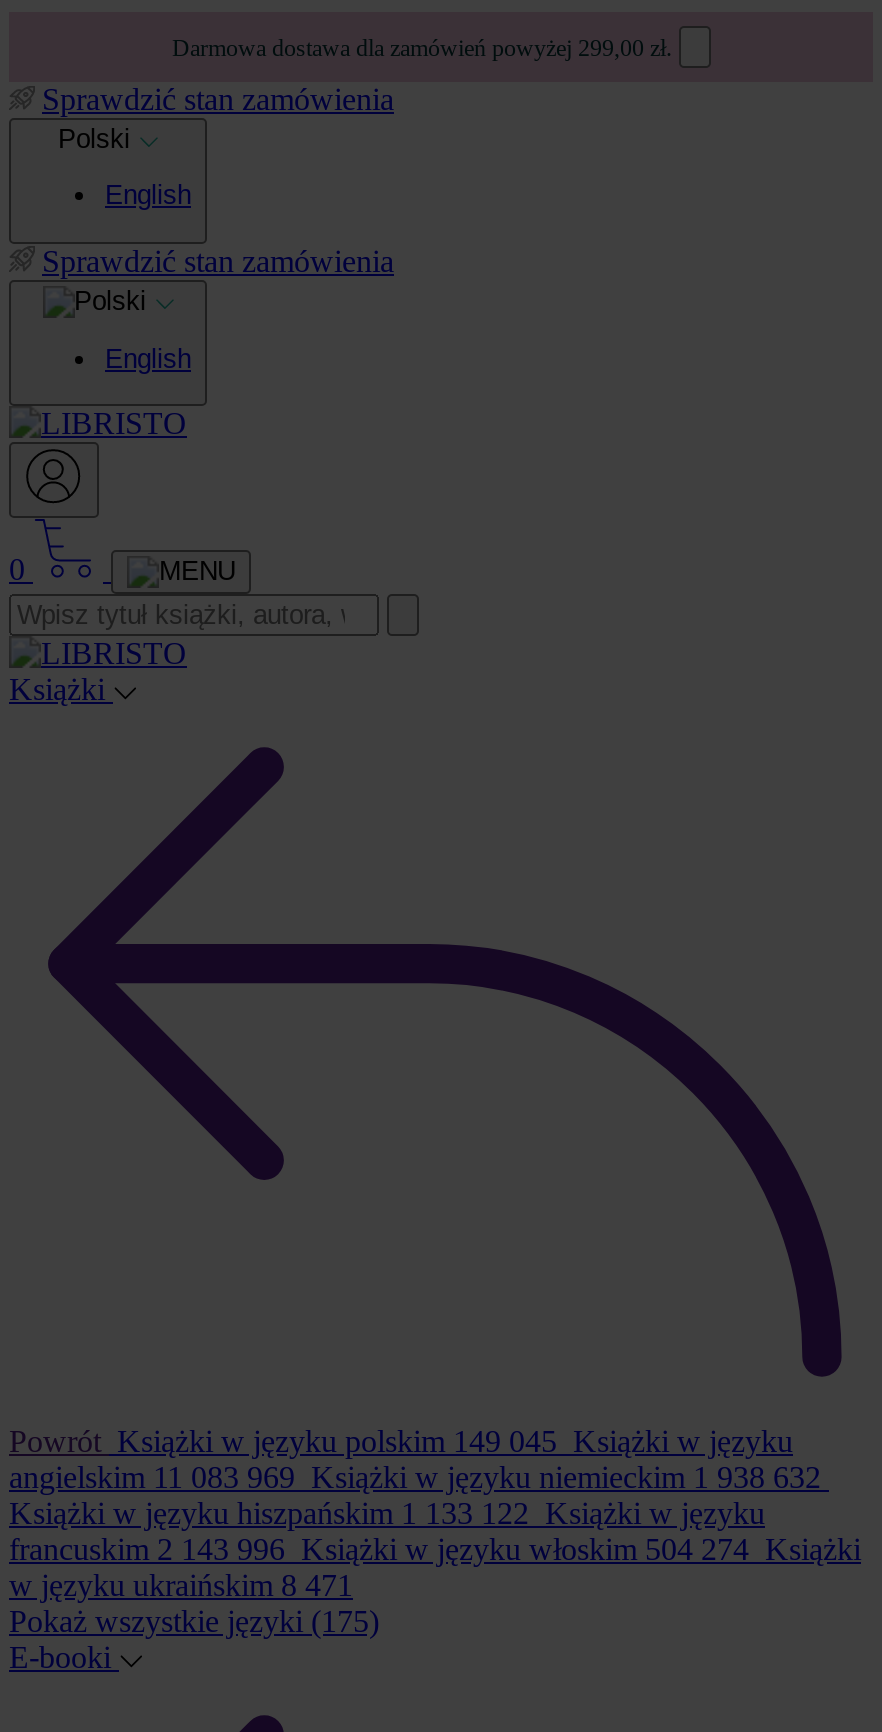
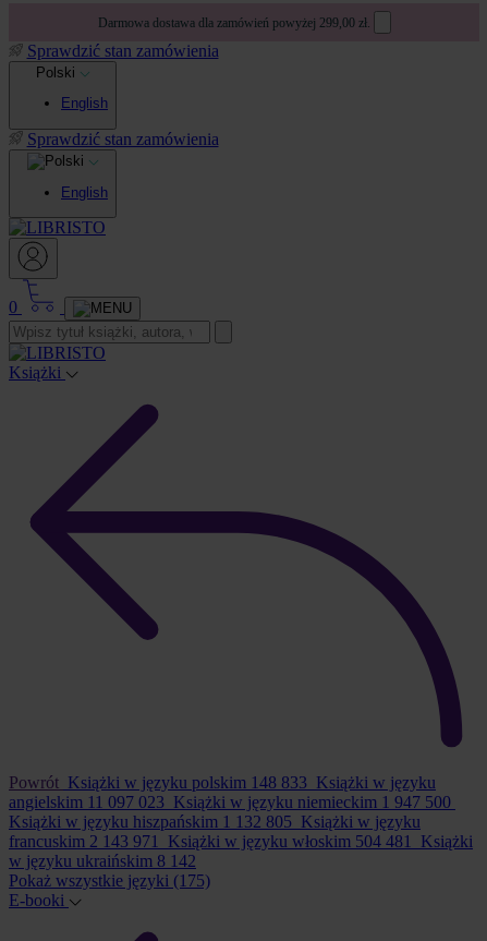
- Powrót Książki w języku polskim 149 045 Książki w języku
+ Powrót Książki w języku polskim 148 833 Książki w języku

- angielskim 11 083 969 Książki w języku niemieckim 1 938 632
+ angielskim 11 097 023 Książki w języku niemieckim 1 947 500

- Książki w języku hiszpańskim 1 133 122 Książki w języku
+ Książki w języku hiszpańskim 1 132 805 Książki w języku

- francuskim 2 143 996 Książki w języku włoskim 504 274 Książki
+ francuskim 2 143 971 Książki w języku włoskim 504 481 Książki

- w języku ukraińskim 8 471
+ w języku ukraińskim 8 142
